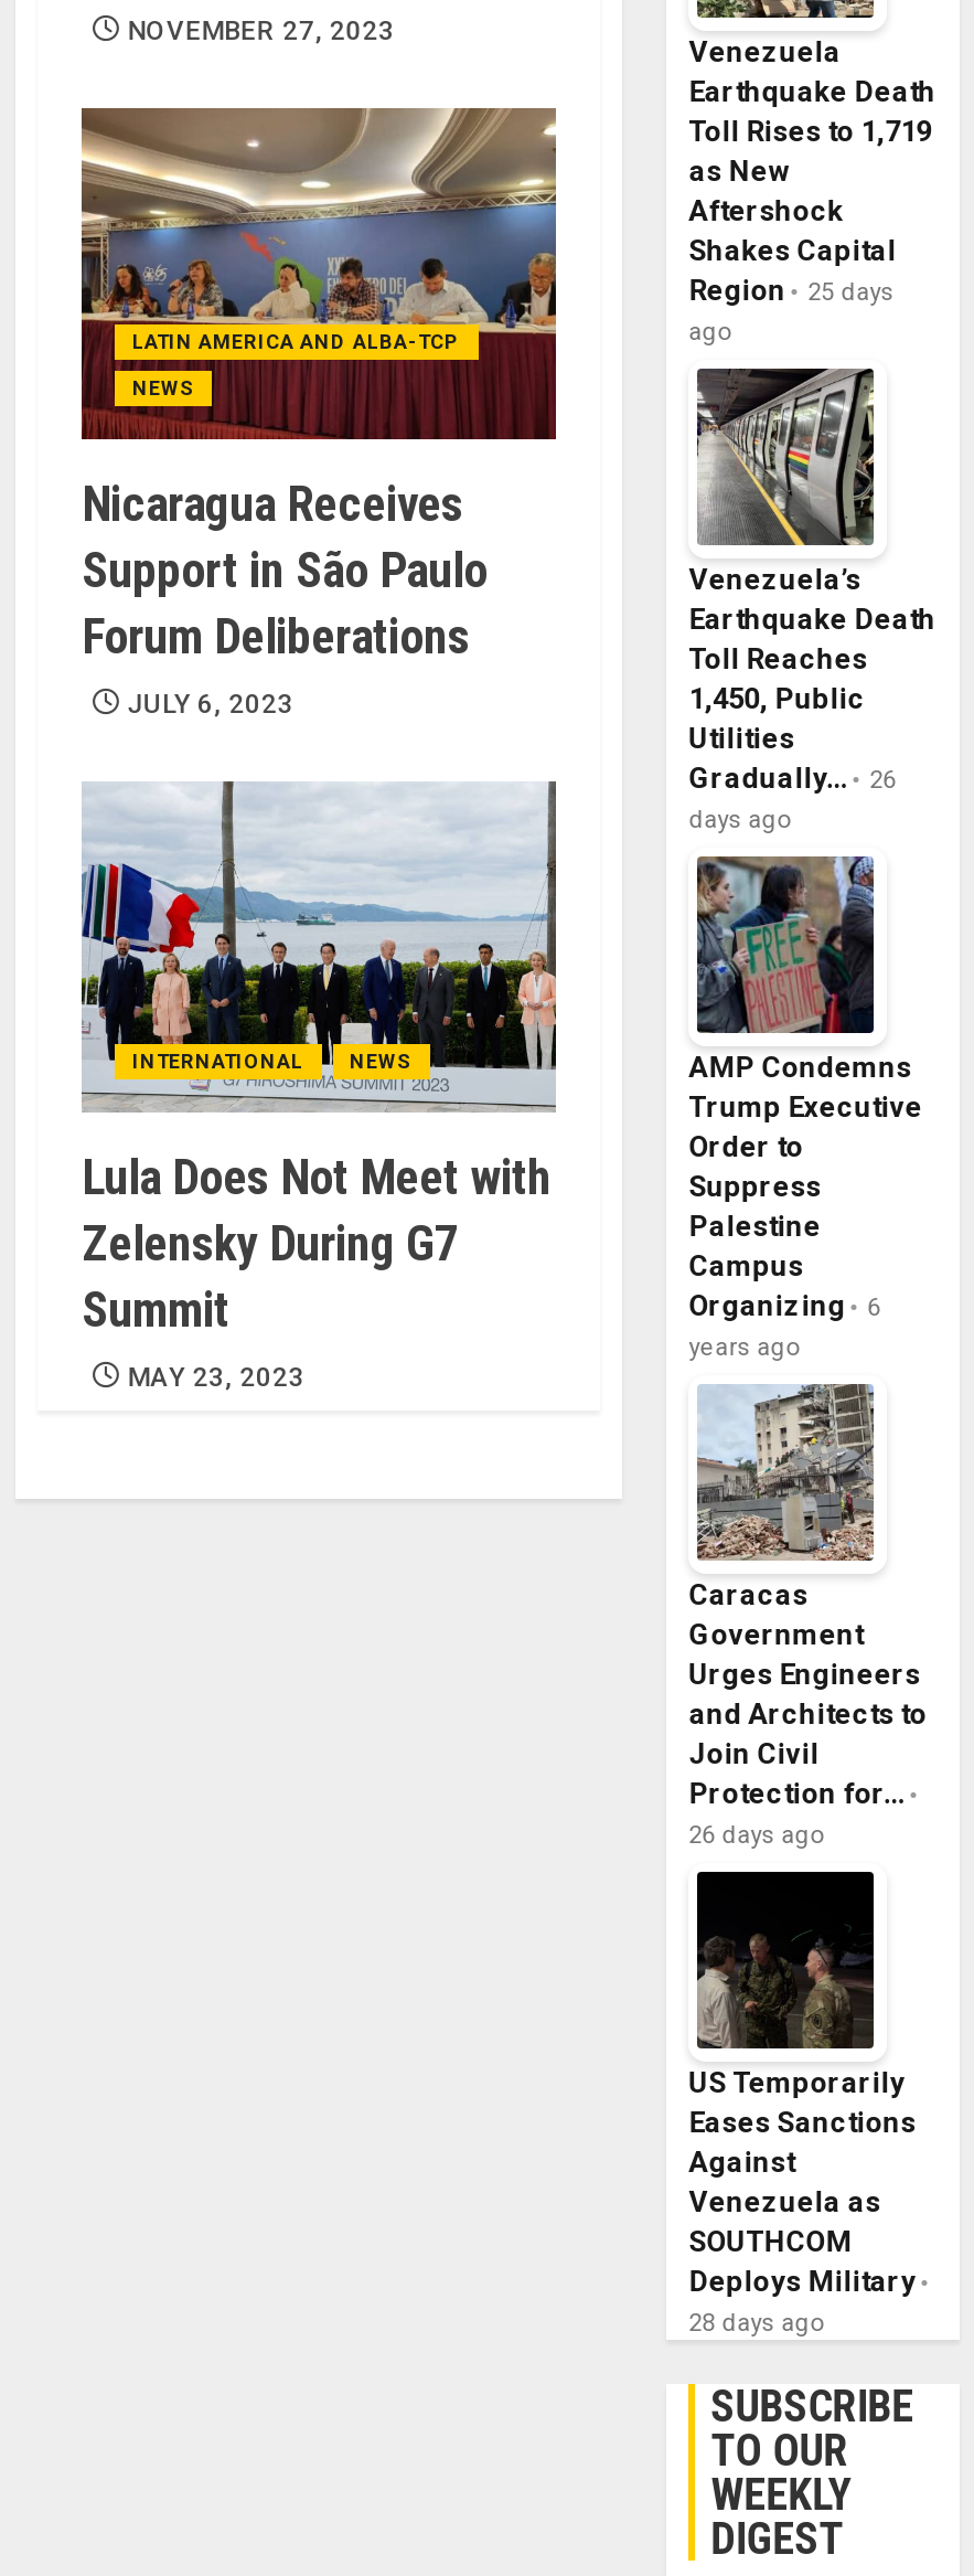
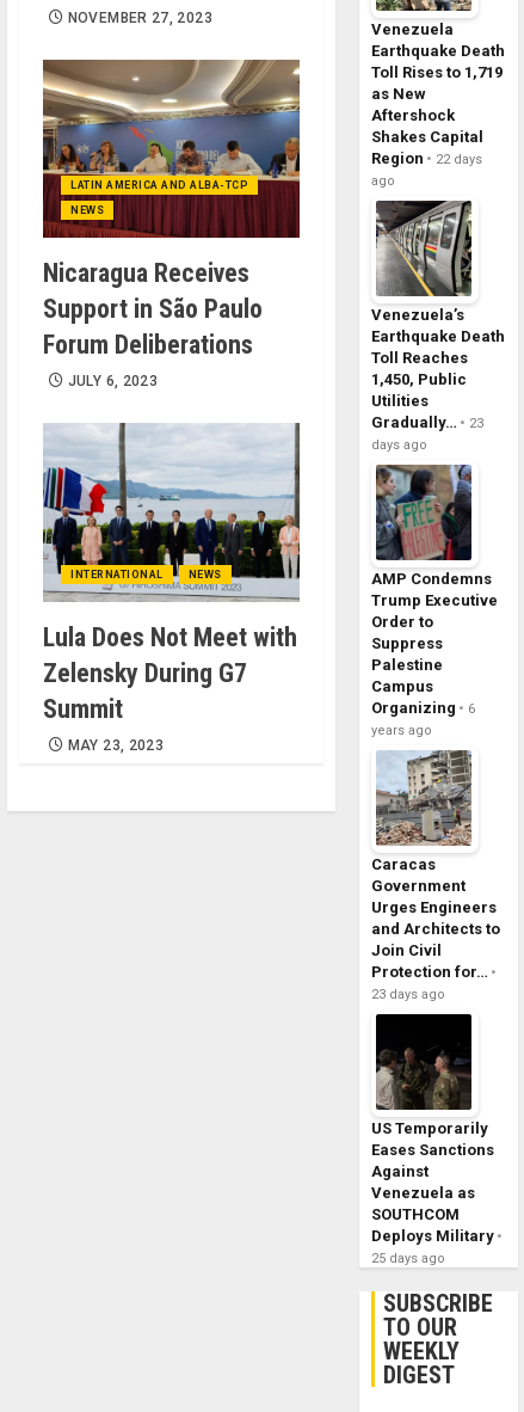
- Region 25 days
+ Region 22 days

- Gradually… 26
+ Gradually… 23

- 26 days ago
+ 23 days ago

- 28 days ago
+ 25 days ago
